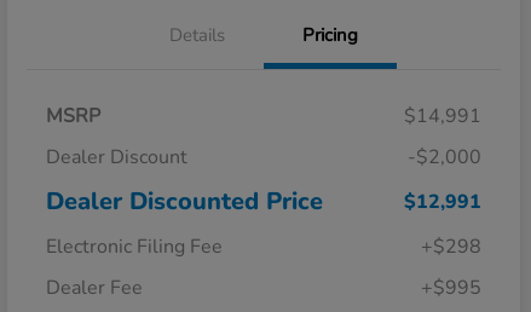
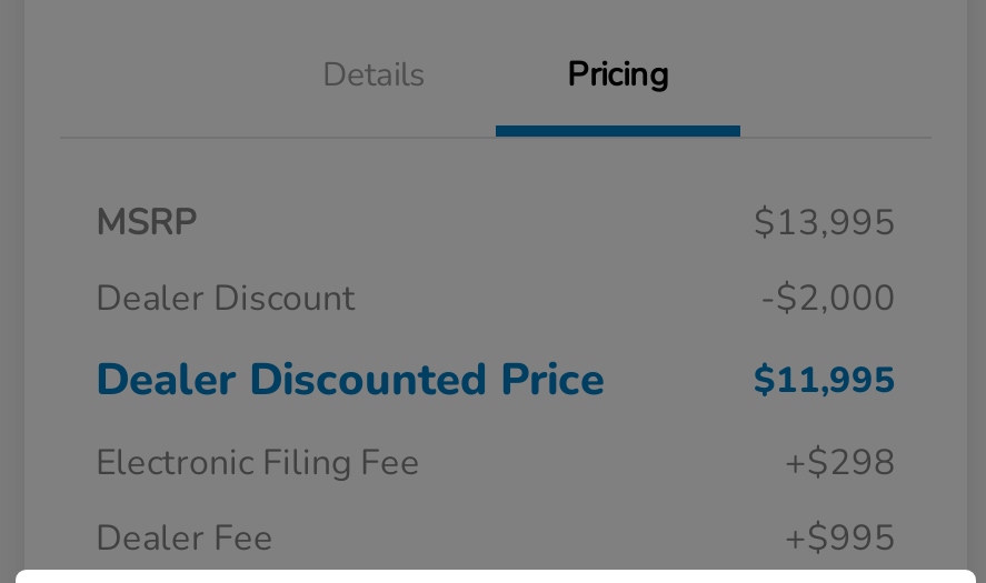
- $14,991
+ $13,995

- $12,991
+ $11,995
